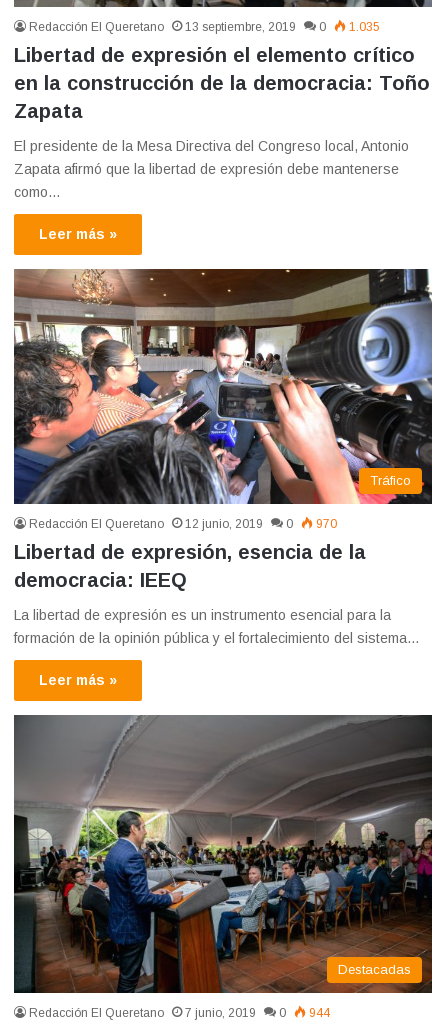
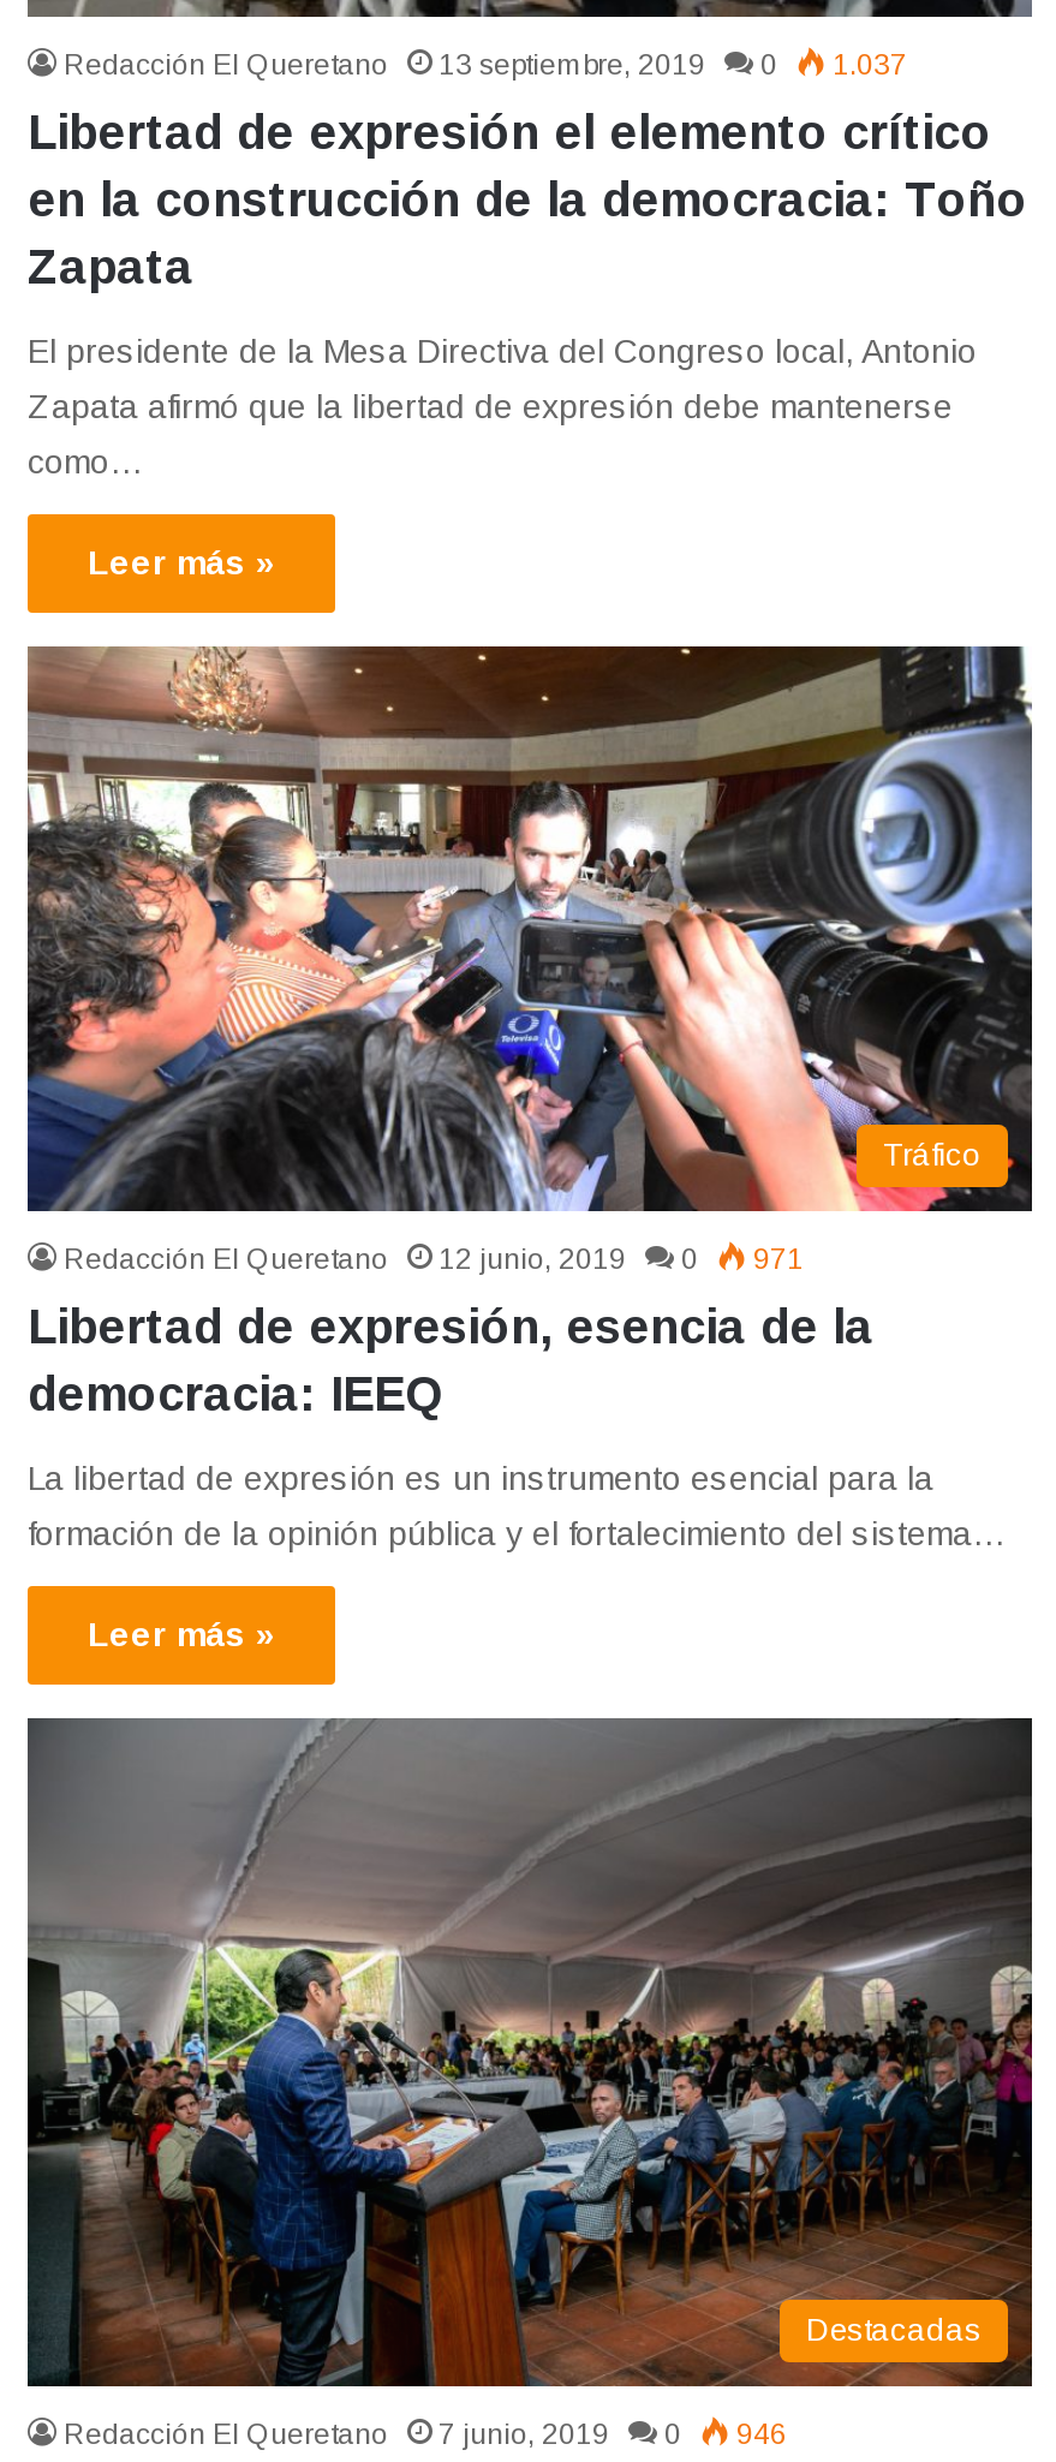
- Redacción El Queretano 13 septiembre, 2019 0 1.035
+ Redacción El Queretano 13 septiembre, 2019 0 1.037

- Redacción El Queretano 12 junio, 2019 0 970
+ Redacción El Queretano 12 junio, 2019 0 971

- Redacción El Queretano 7 junio, 2019 0 944
+ Redacción El Queretano 7 junio, 2019 0 946
